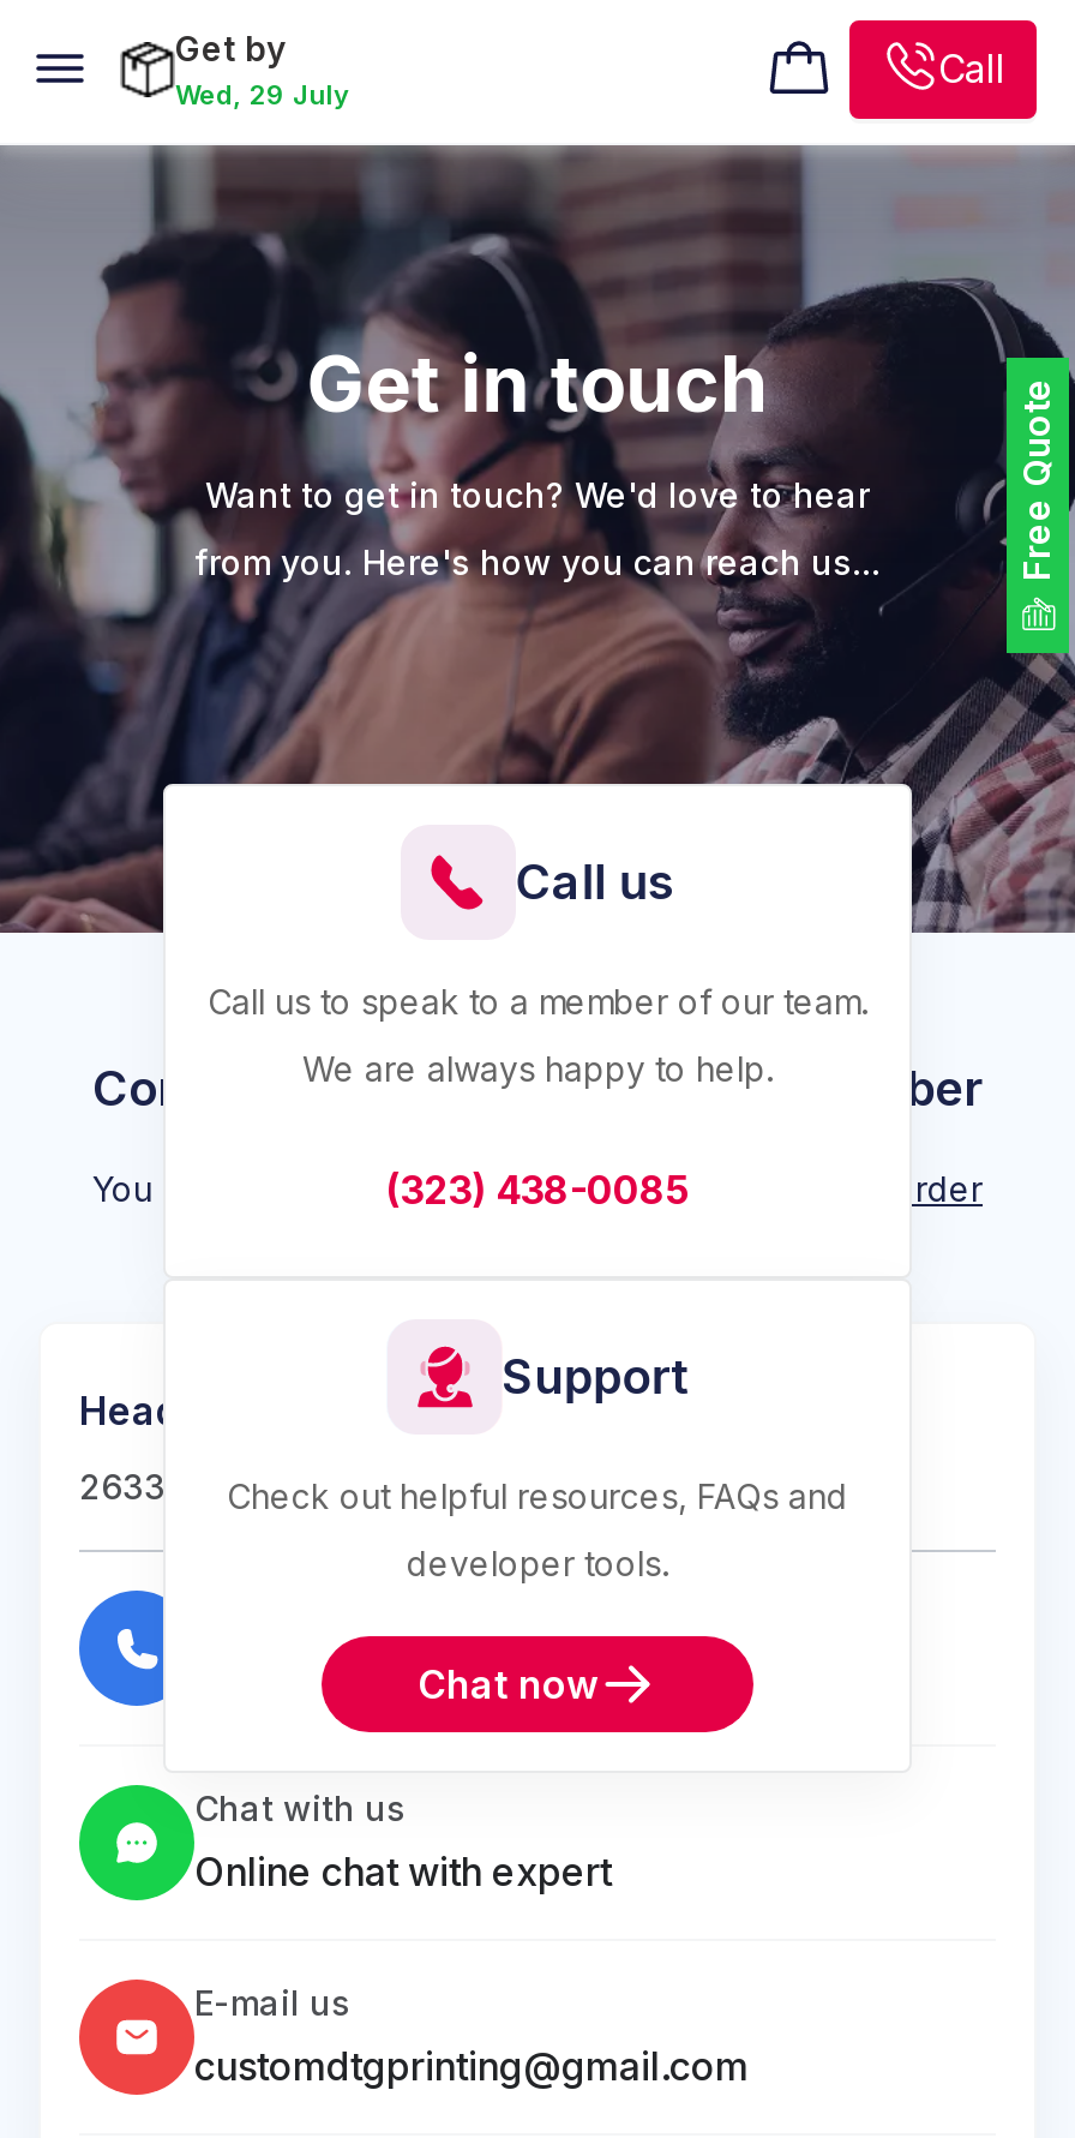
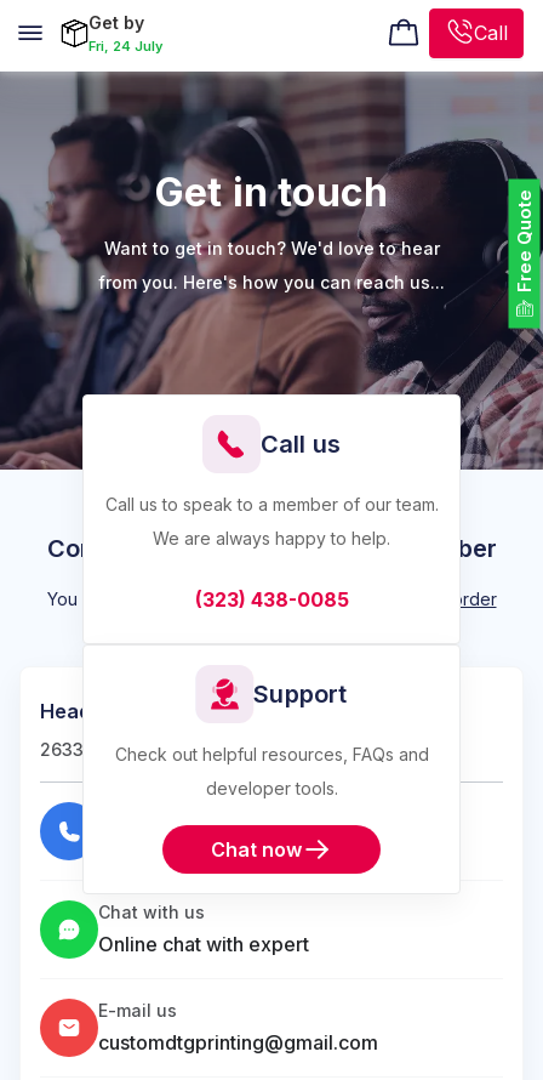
- Wed, 29 July
+ Fri, 24 July
